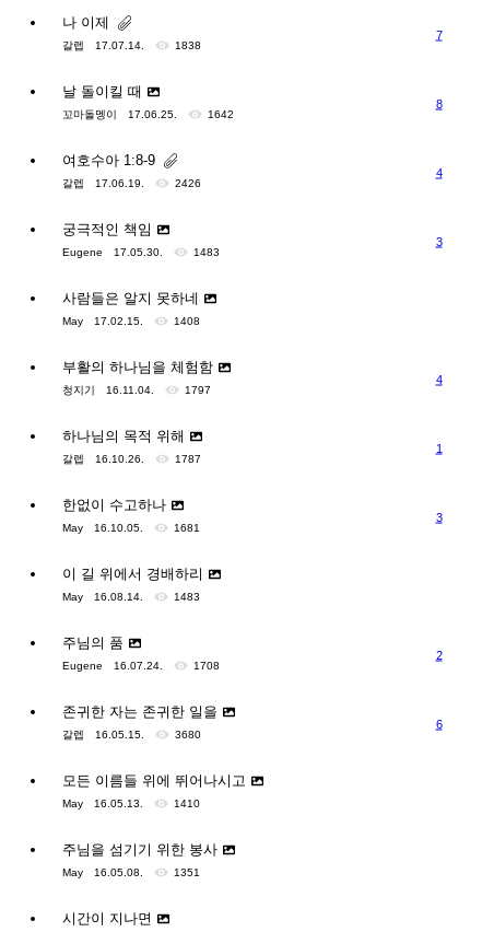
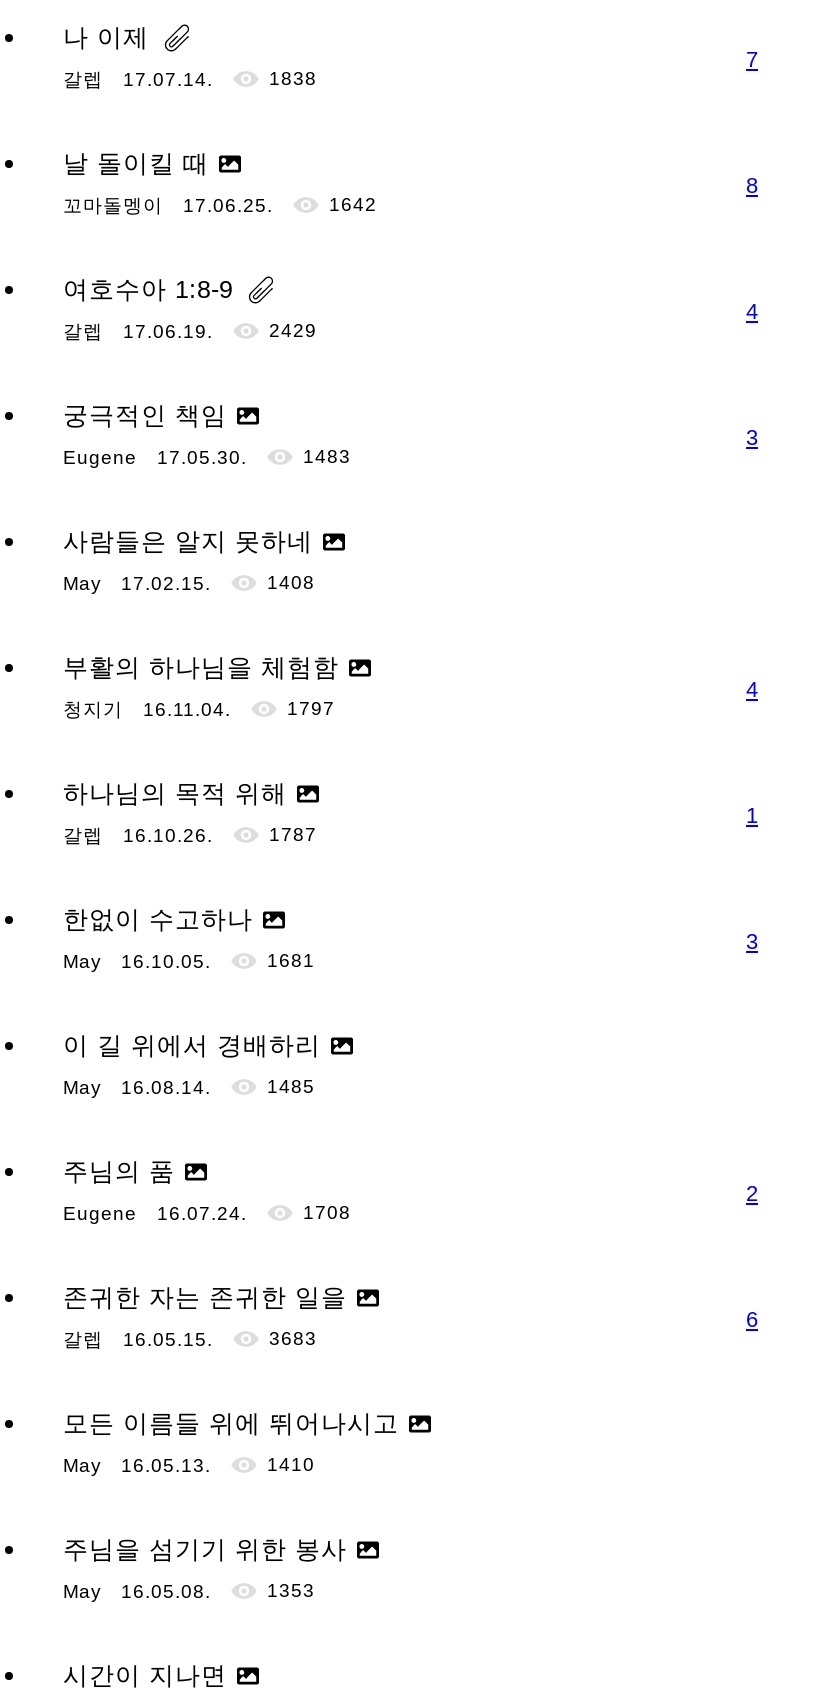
- 2426
+ 2429

- 1483
+ 1485

- 3680
+ 3683

- 1351
+ 1353
